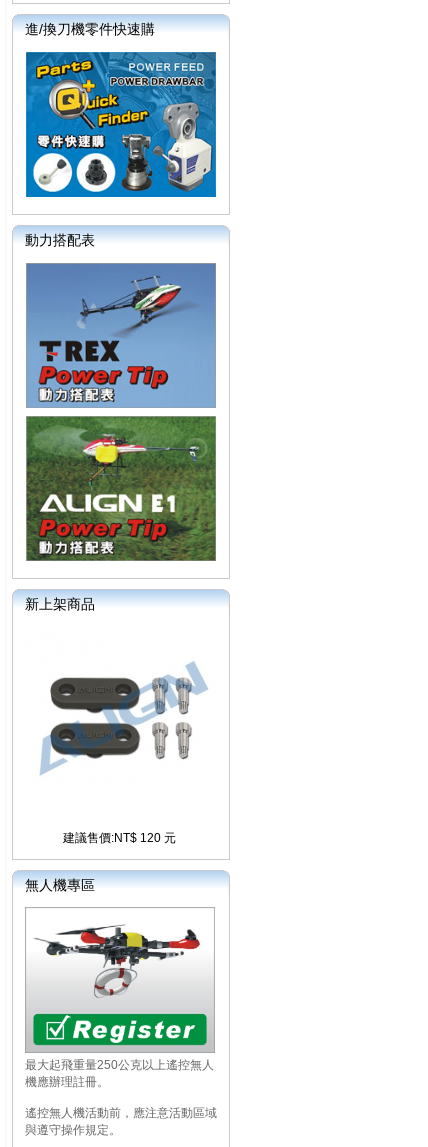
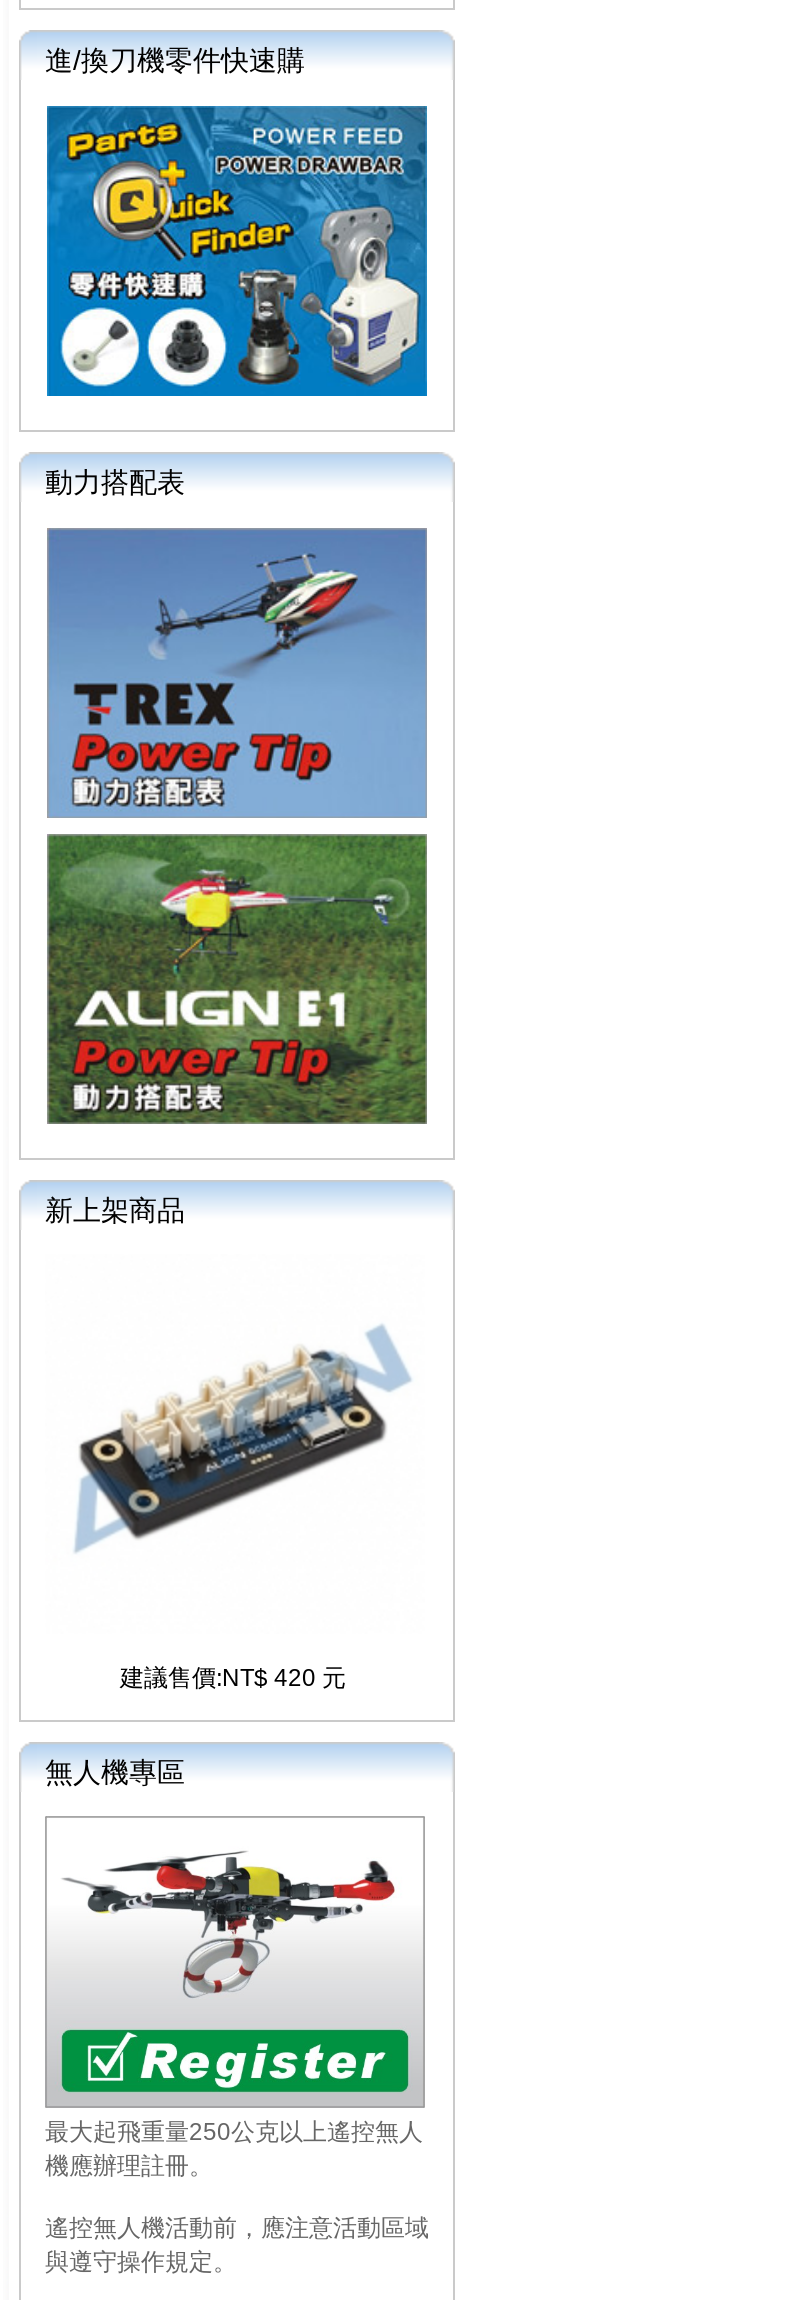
- [image]
+ [image]

- 建議售價:NT$ 120 元
+ 建議售價:NT$ 420 元
